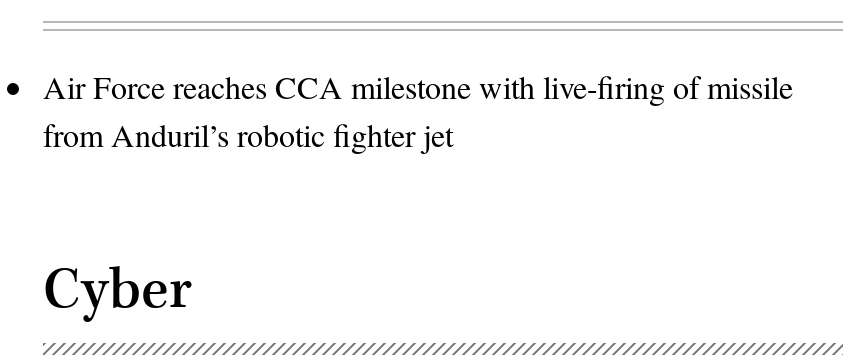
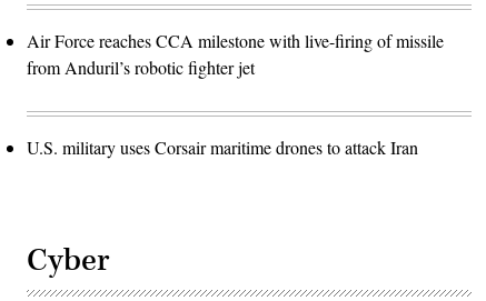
+ U.S. military uses Corsair maritime drones to attack Iran
